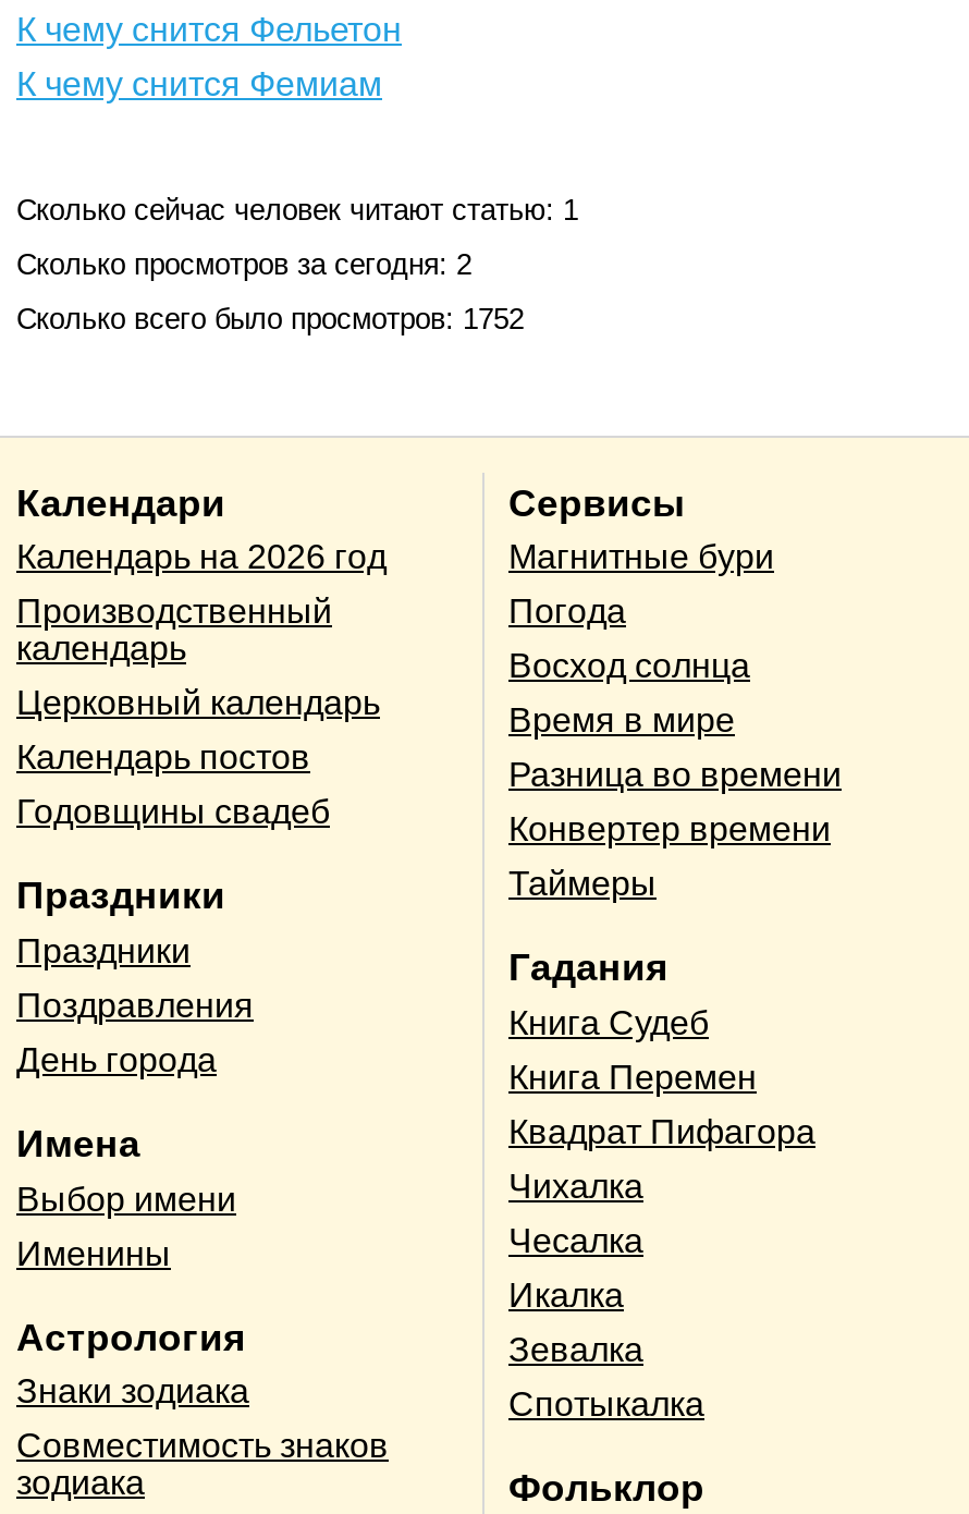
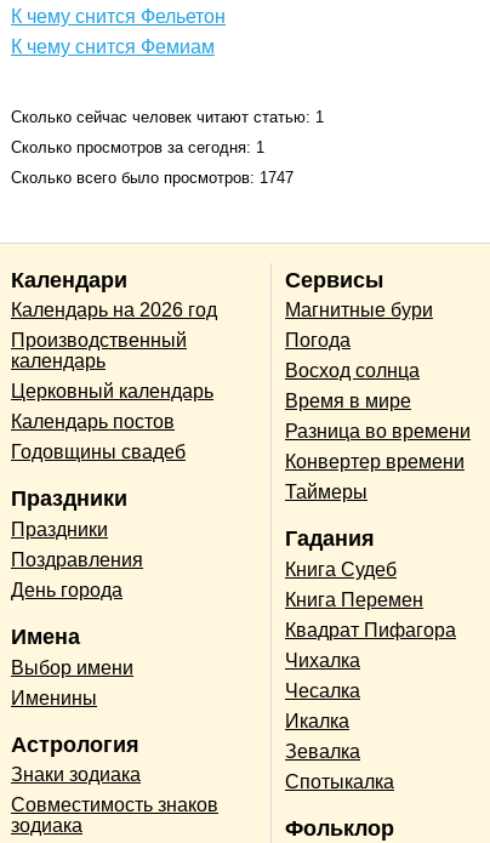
- Сколько просмотров за сегодня: 2
+ Сколько просмотров за сегодня: 1

- Сколько всего было просмотров: 1752
+ Сколько всего было просмотров: 1747
